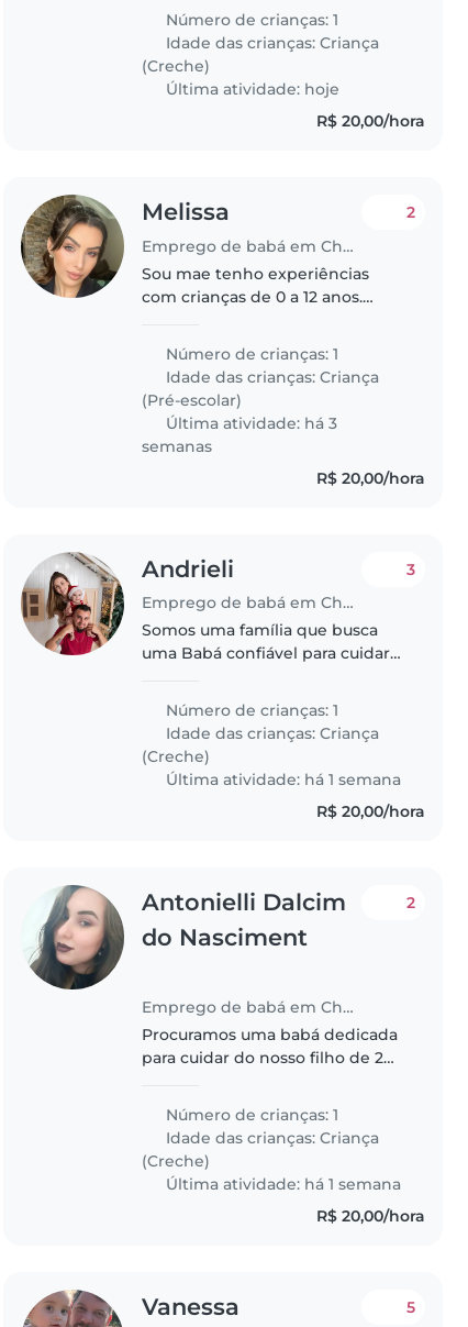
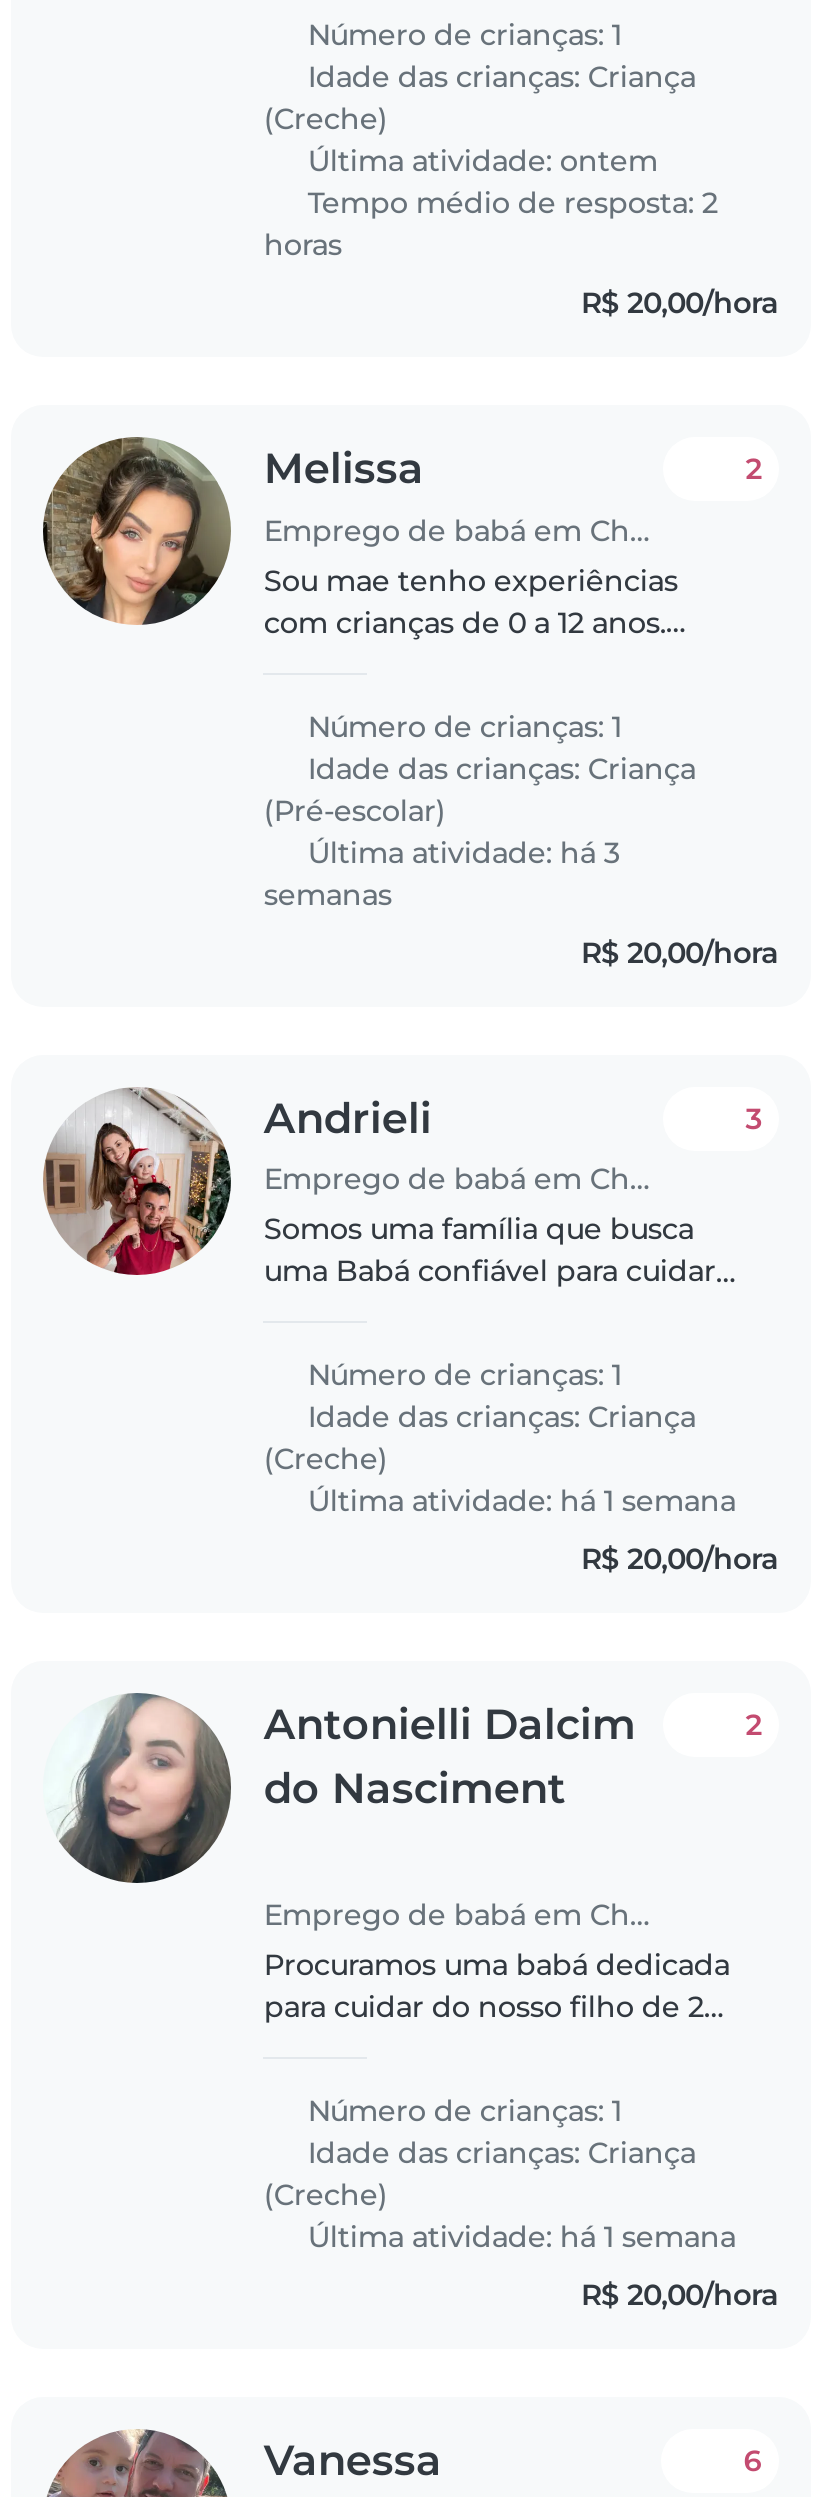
- Última atividade: hoje
+ Última atividade: ontem
+ Tempo médio de resposta: 2
+ horas

- 5
+ 6
